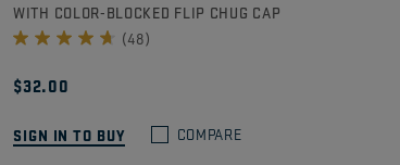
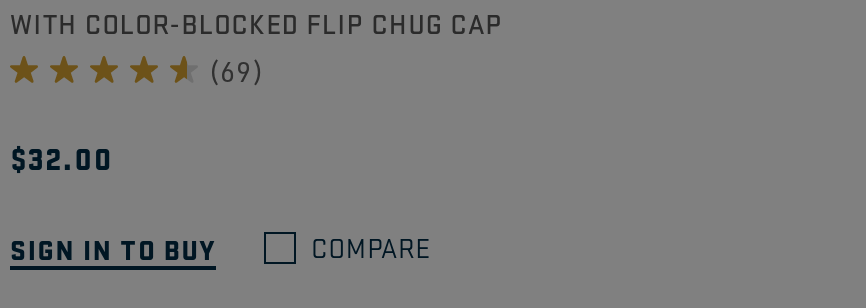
- (48)
+ (69)
